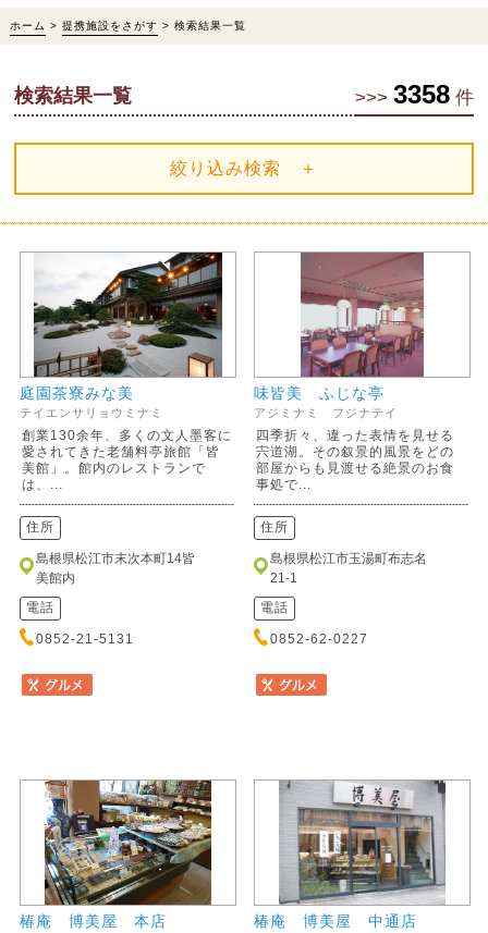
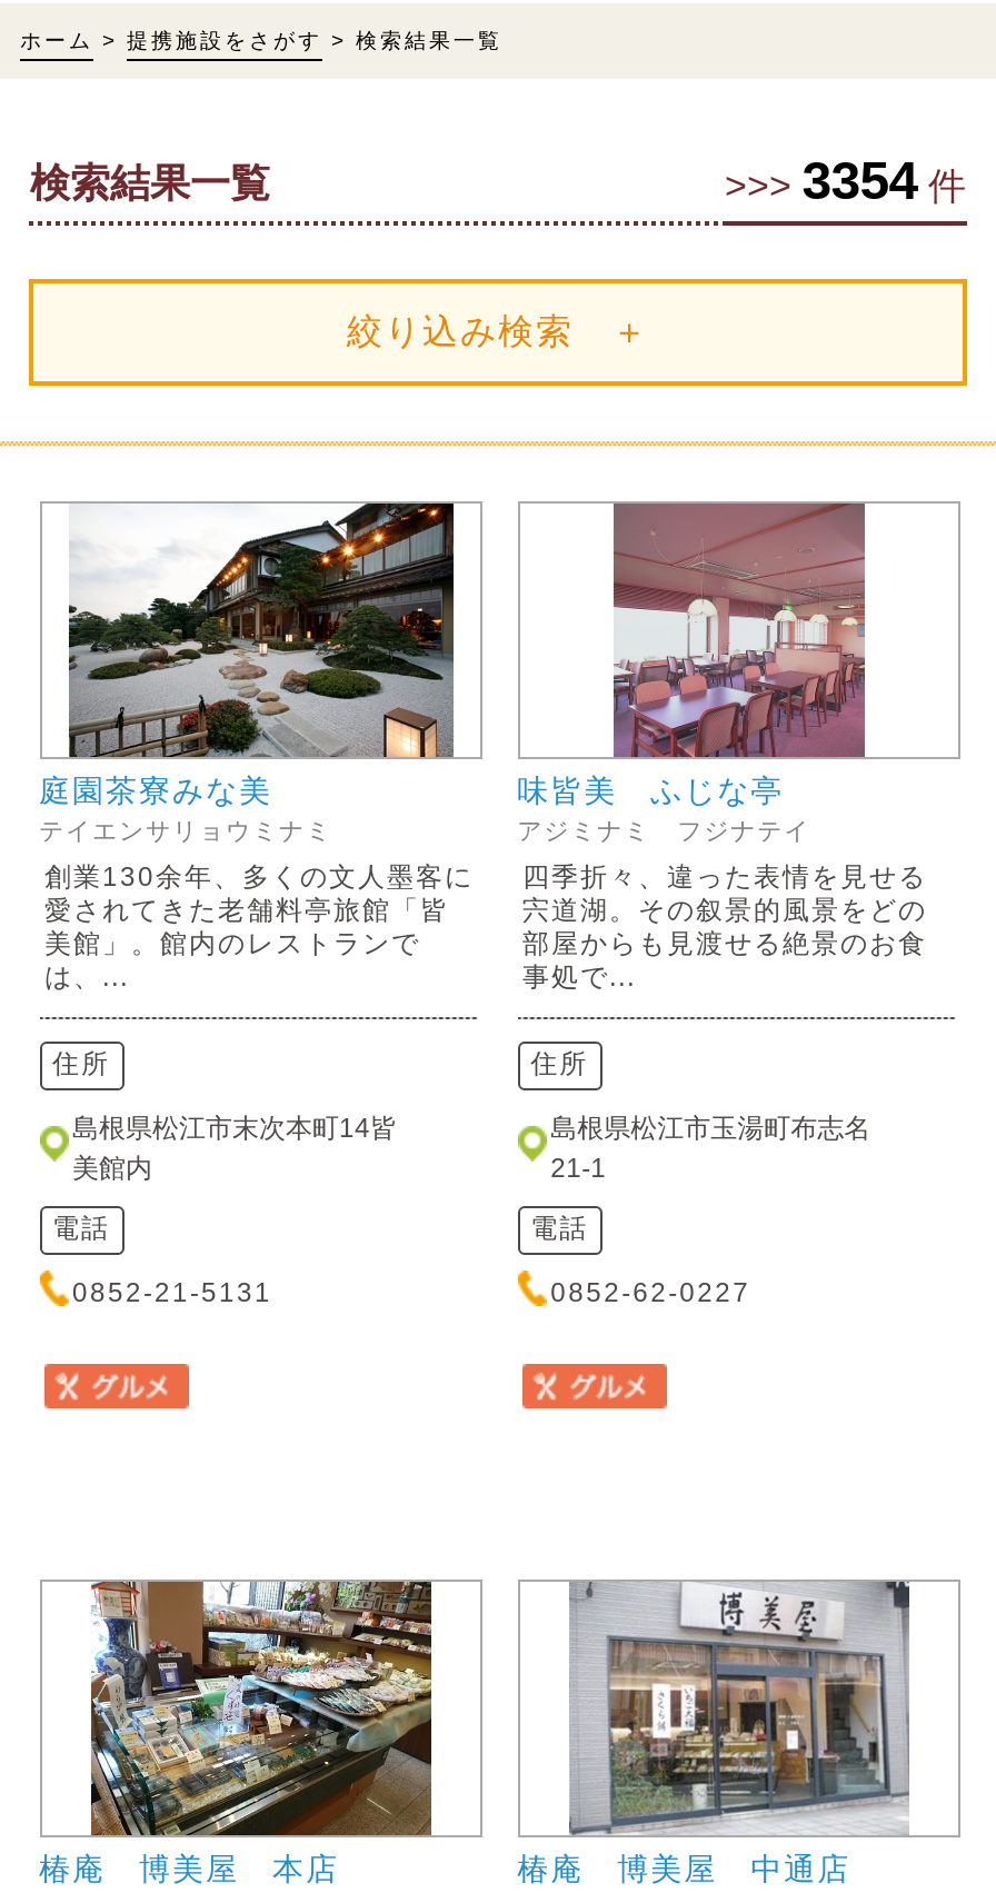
- >>> 3358 件
+ >>> 3354 件
